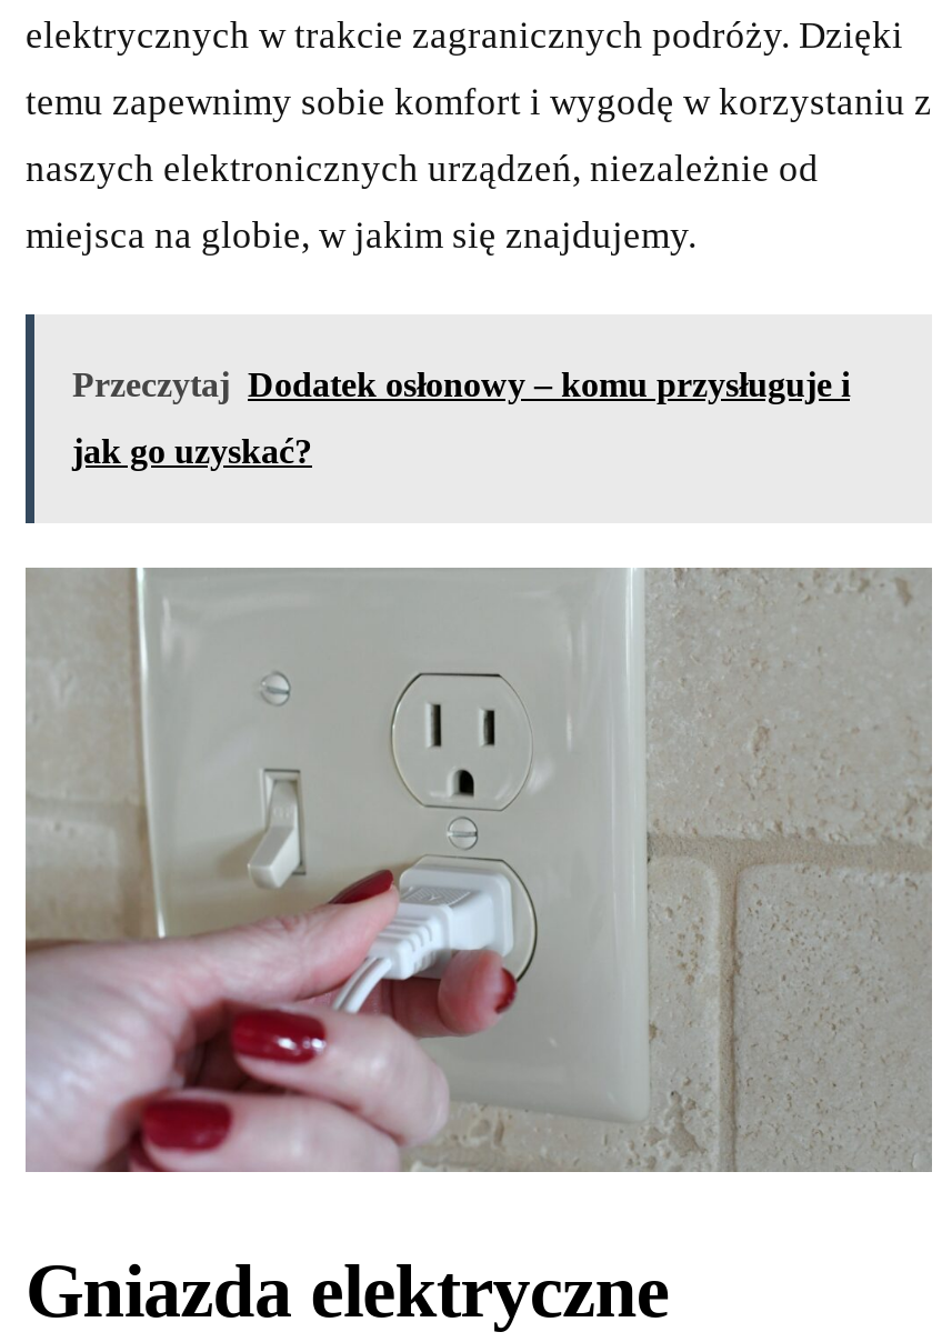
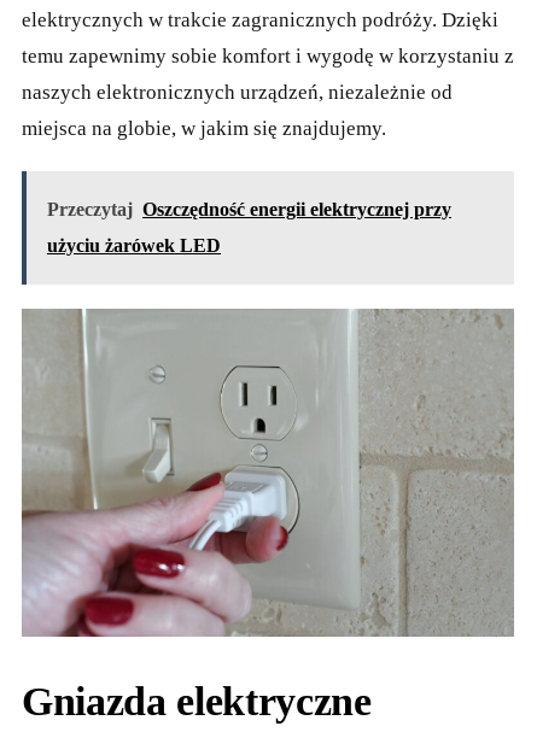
- Przeczytaj Dodatek osłonowy – komu przysługuje i
+ Przeczytaj Oszczędność energii elektrycznej przy

- jak go uzyskać?
+ użyciu żarówek LED
